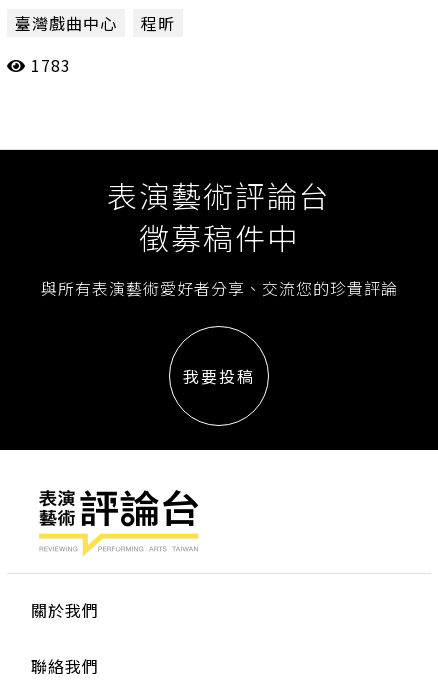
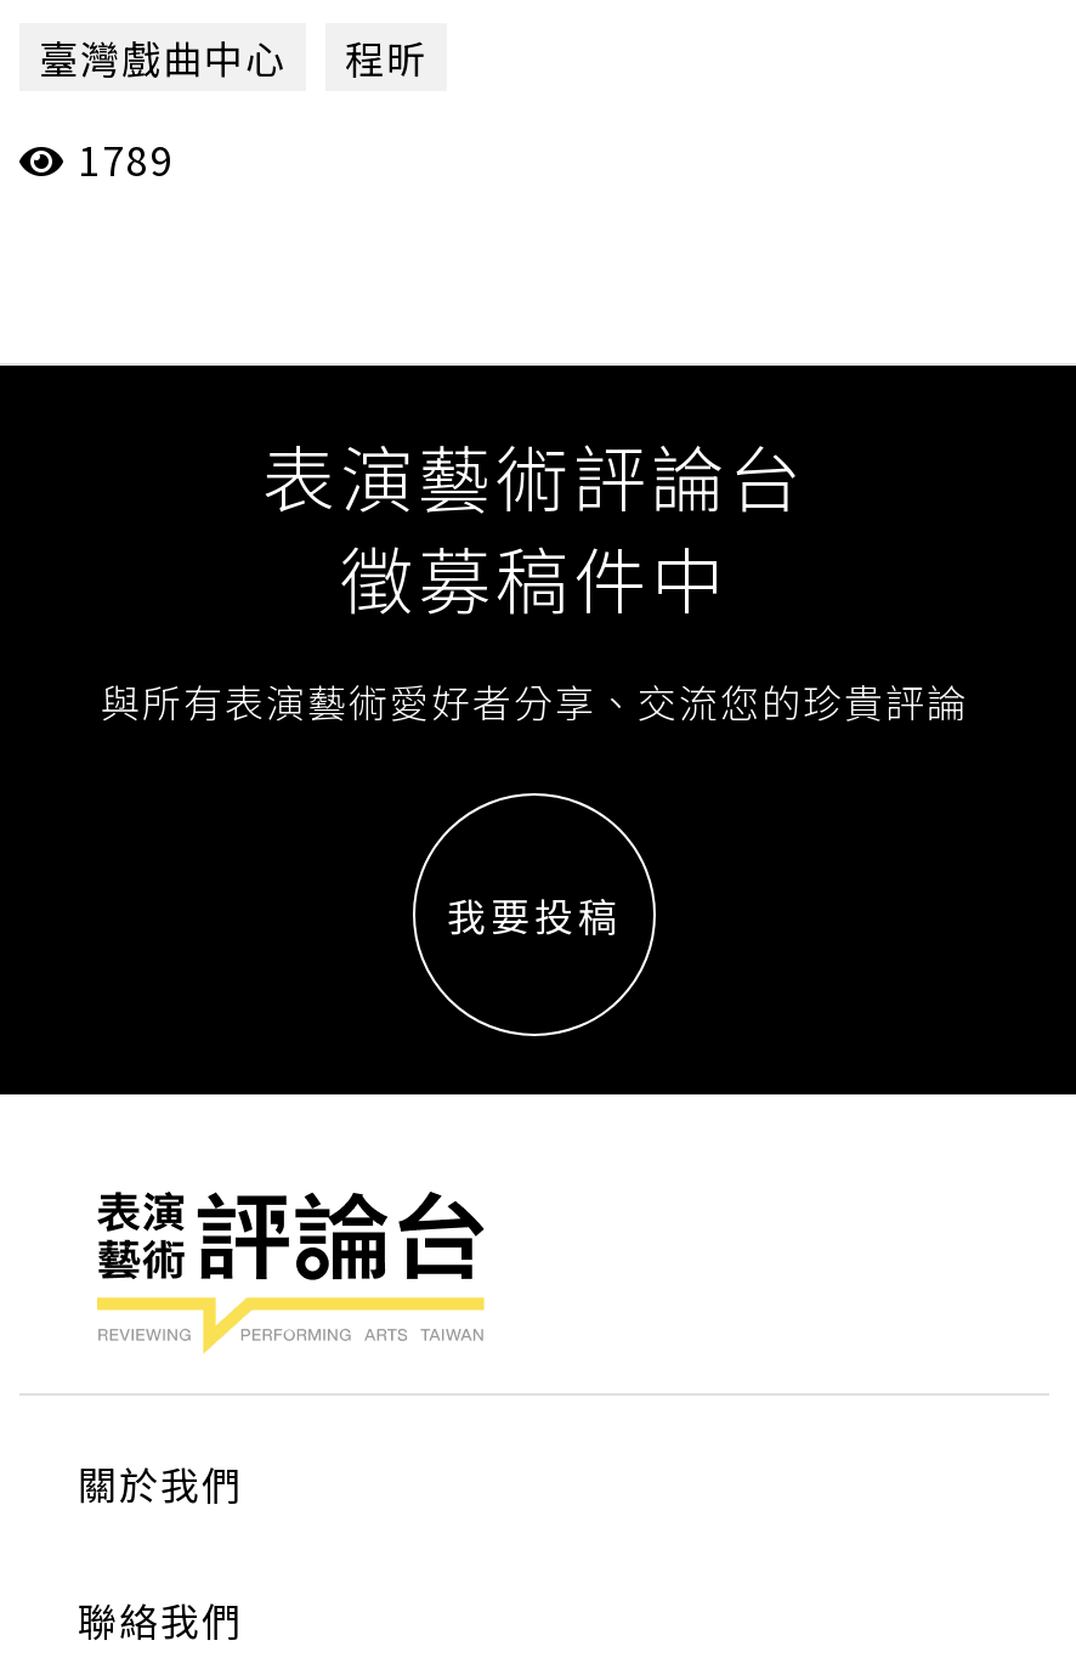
- 1783
+ 1789
